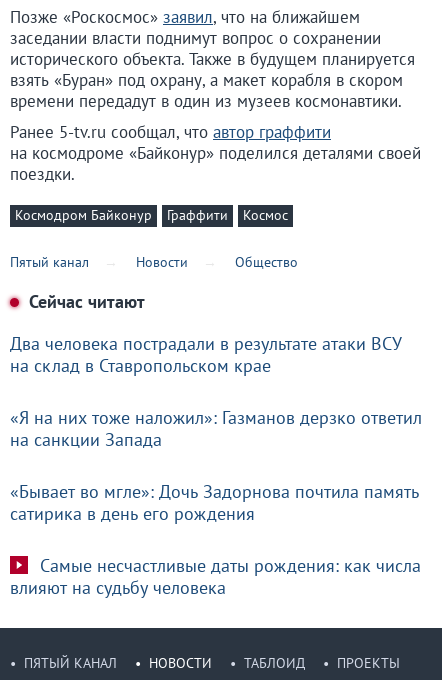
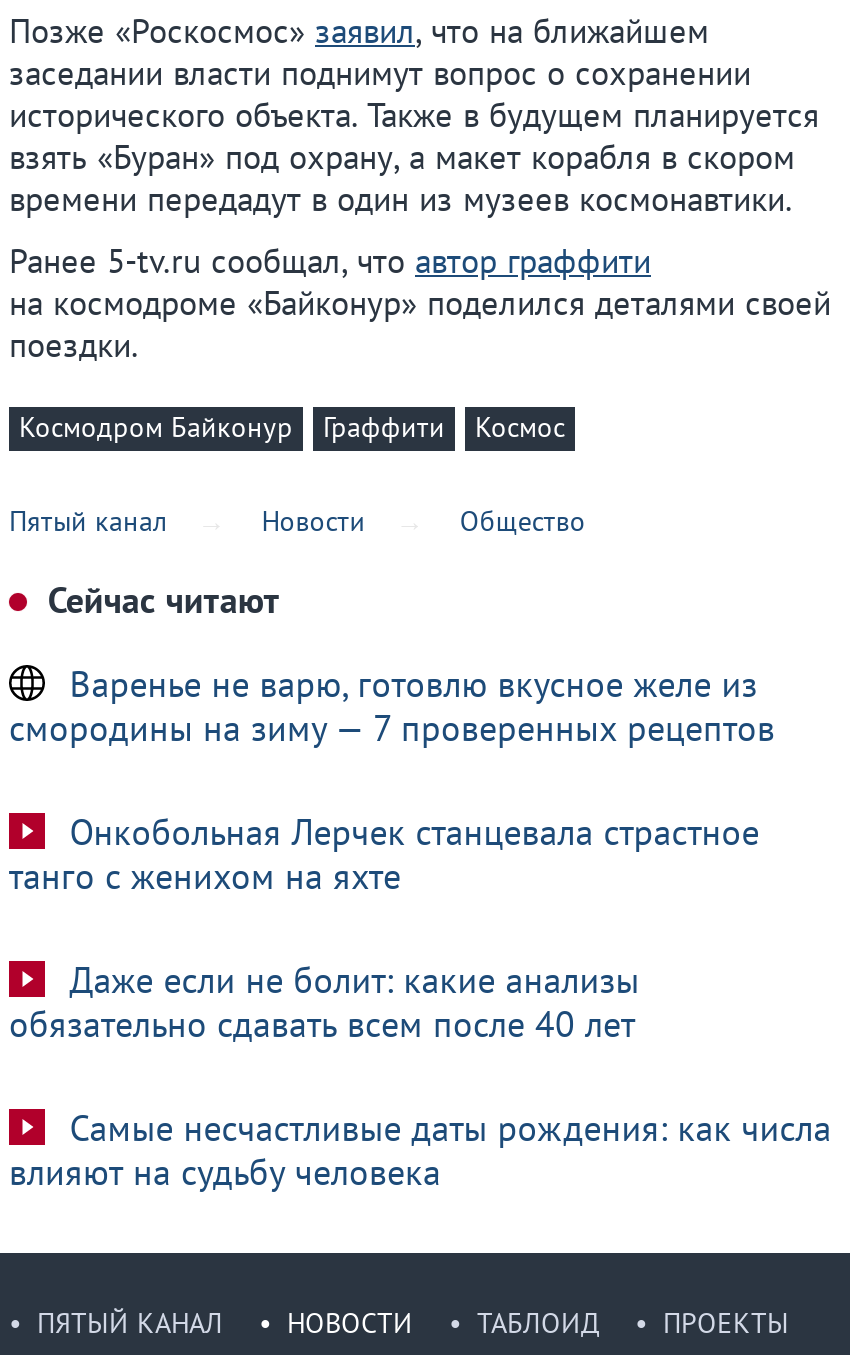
- Два человека пострадали в результате атаки ВСУ
- на склад в Ставропольском крае
+ Варенье не варю, готовлю вкусное желе из
+ смородины на зиму — 7 проверенных рецептов

- «Я на них тоже наложил»: Газманов дерзко ответил
- на санкции Запада
+ Онкобольная Лерчек станцевала страстное
+ танго с женихом на яхте

- «Бывает во мгле»: Дочь Задорнова почтила память
- сатирика в день его рождения
+ Даже если не болит: какие анализы
+ обязательно сдавать всем после 40 лет
